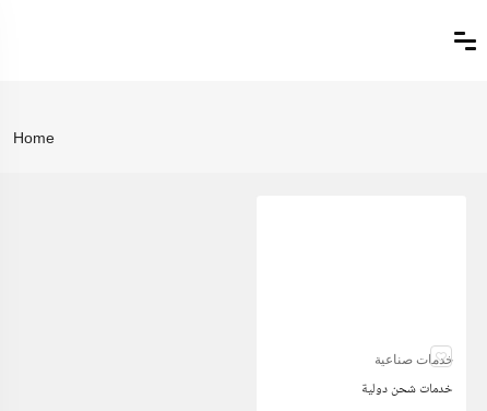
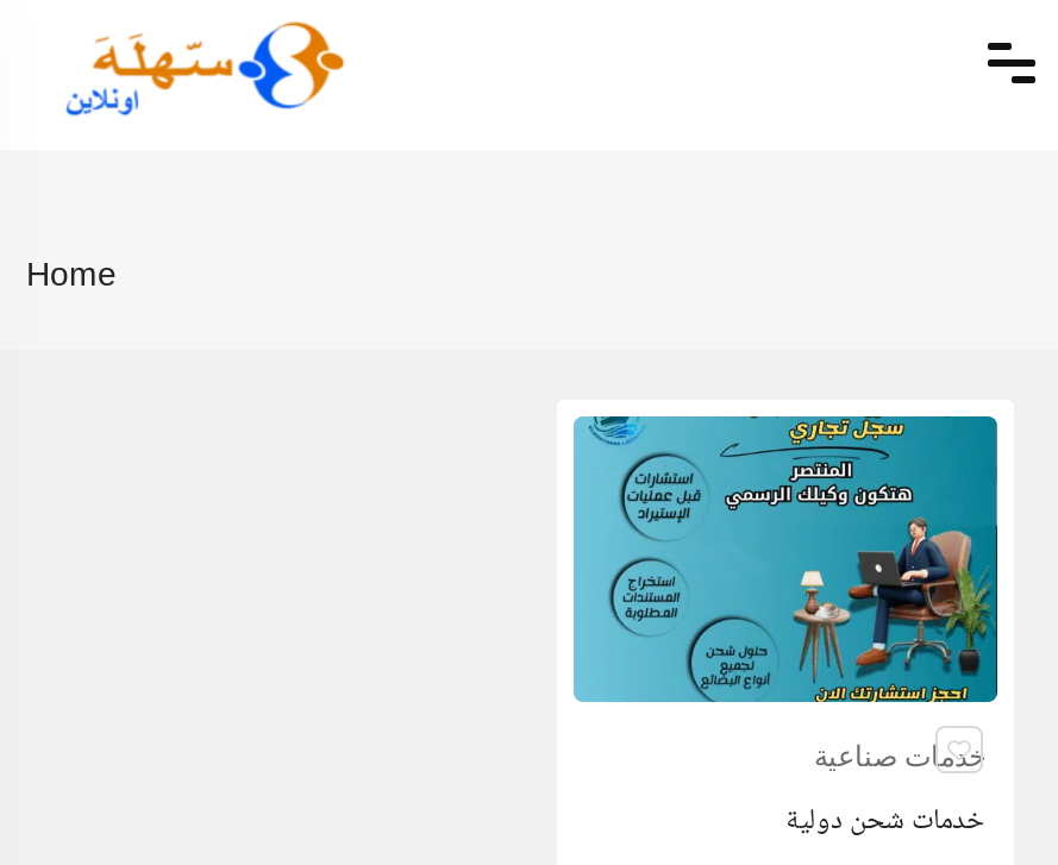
+ [image]

+ [image]
